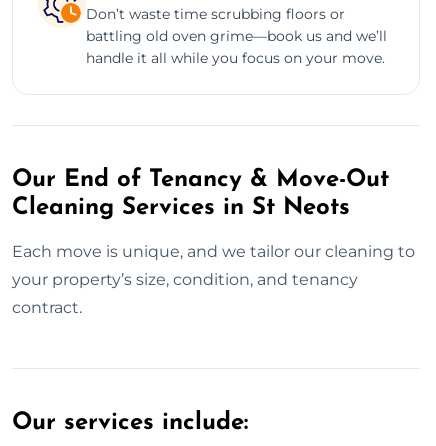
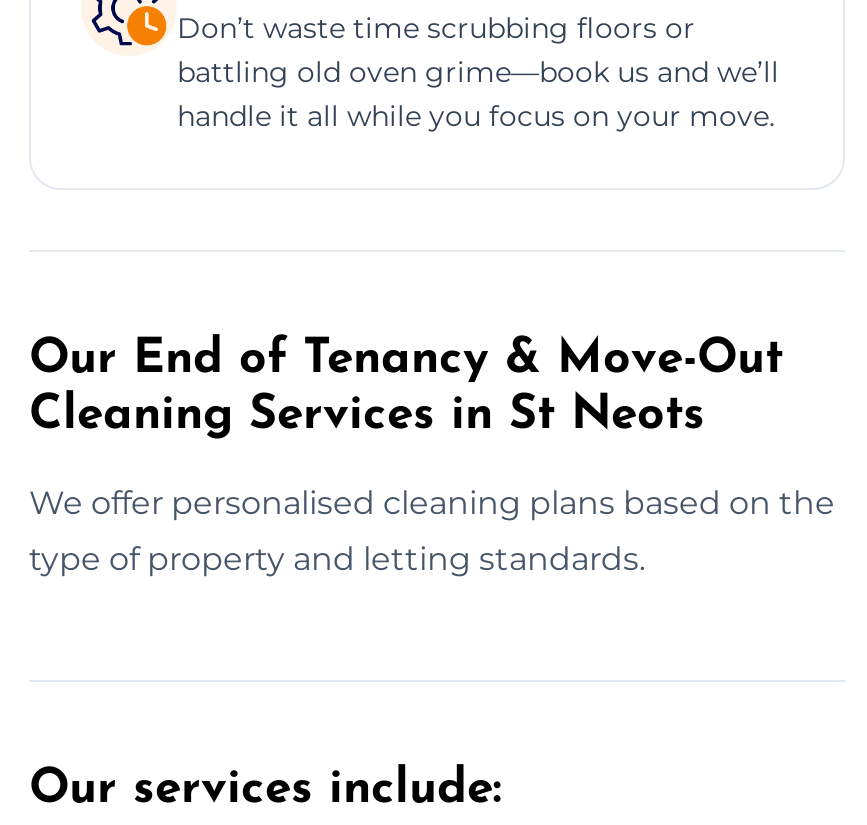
- Each move is unique, and we tailor our cleaning to
- your property’s size, condition, and tenancy
- contract.
+ We offer personalised cleaning plans based on the
+ type of property and letting standards.
